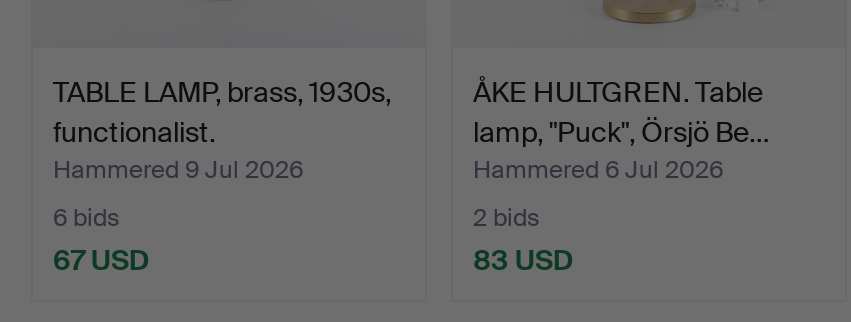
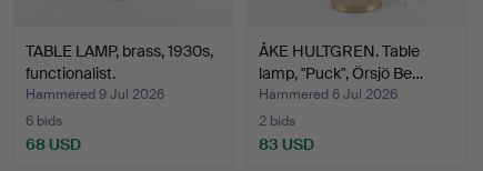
- 67 USD
+ 68 USD
